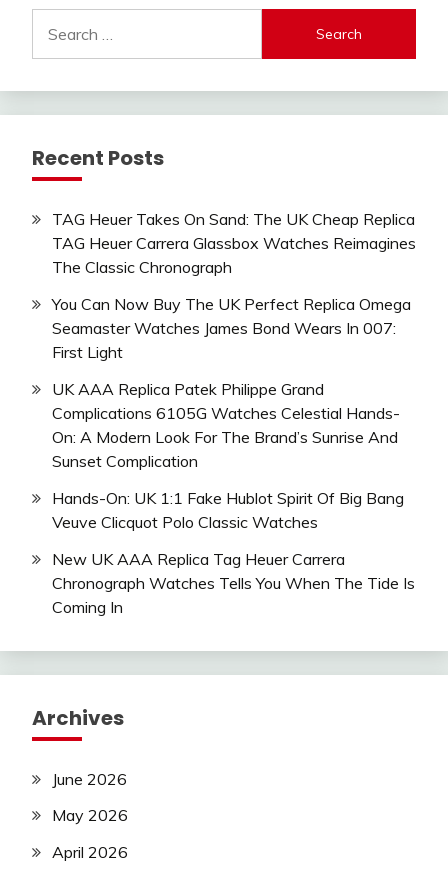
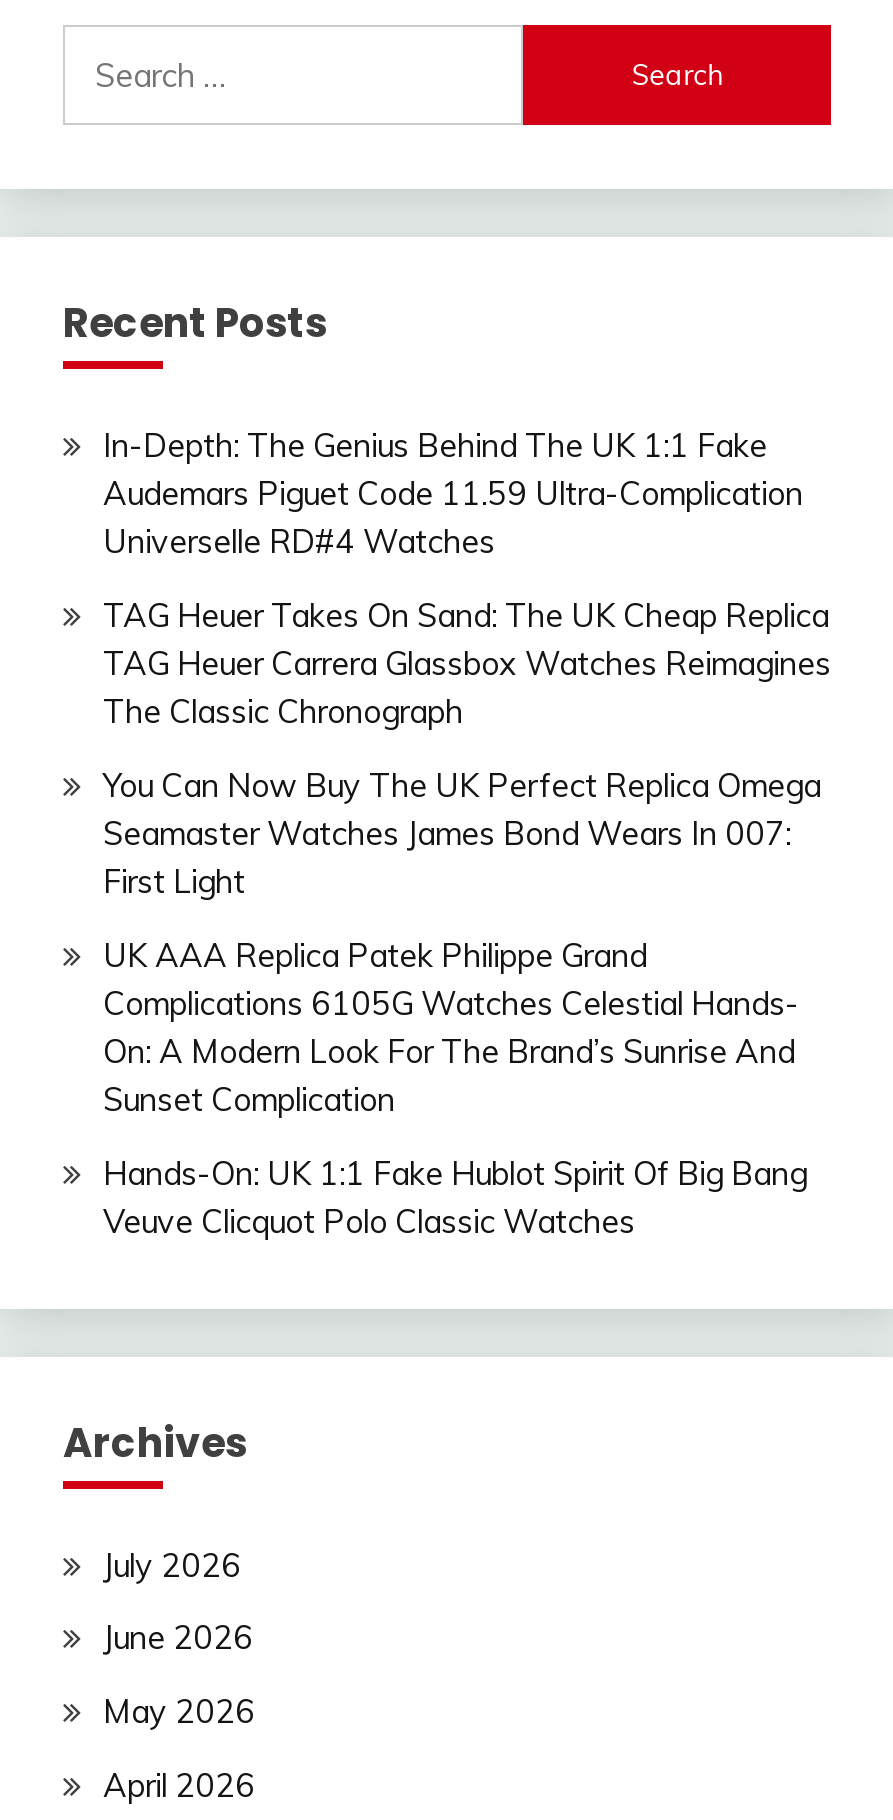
+ In-Depth: The Genius Behind The UK 1:1 Fake
+ Audemars Piguet Code 11.59 Ultra-Complication
+ Universelle RD#4 Watches

moved down: TAG Heuer Takes On Sand: The UK Cheap Replica | TAG Heuer Carrera Glassbox Watches Reimagines | The Classic Chronograph | ... | Hands-On: UK 1:1 Fake Hublot Spirit Of Big Bang | Veuve Clicquot Polo Classic Watches

- New UK AAA Replica Tag Heuer Carrera
- Chronograph Watches Tells You When The Tide Is
- Coming In

+ July 2026
